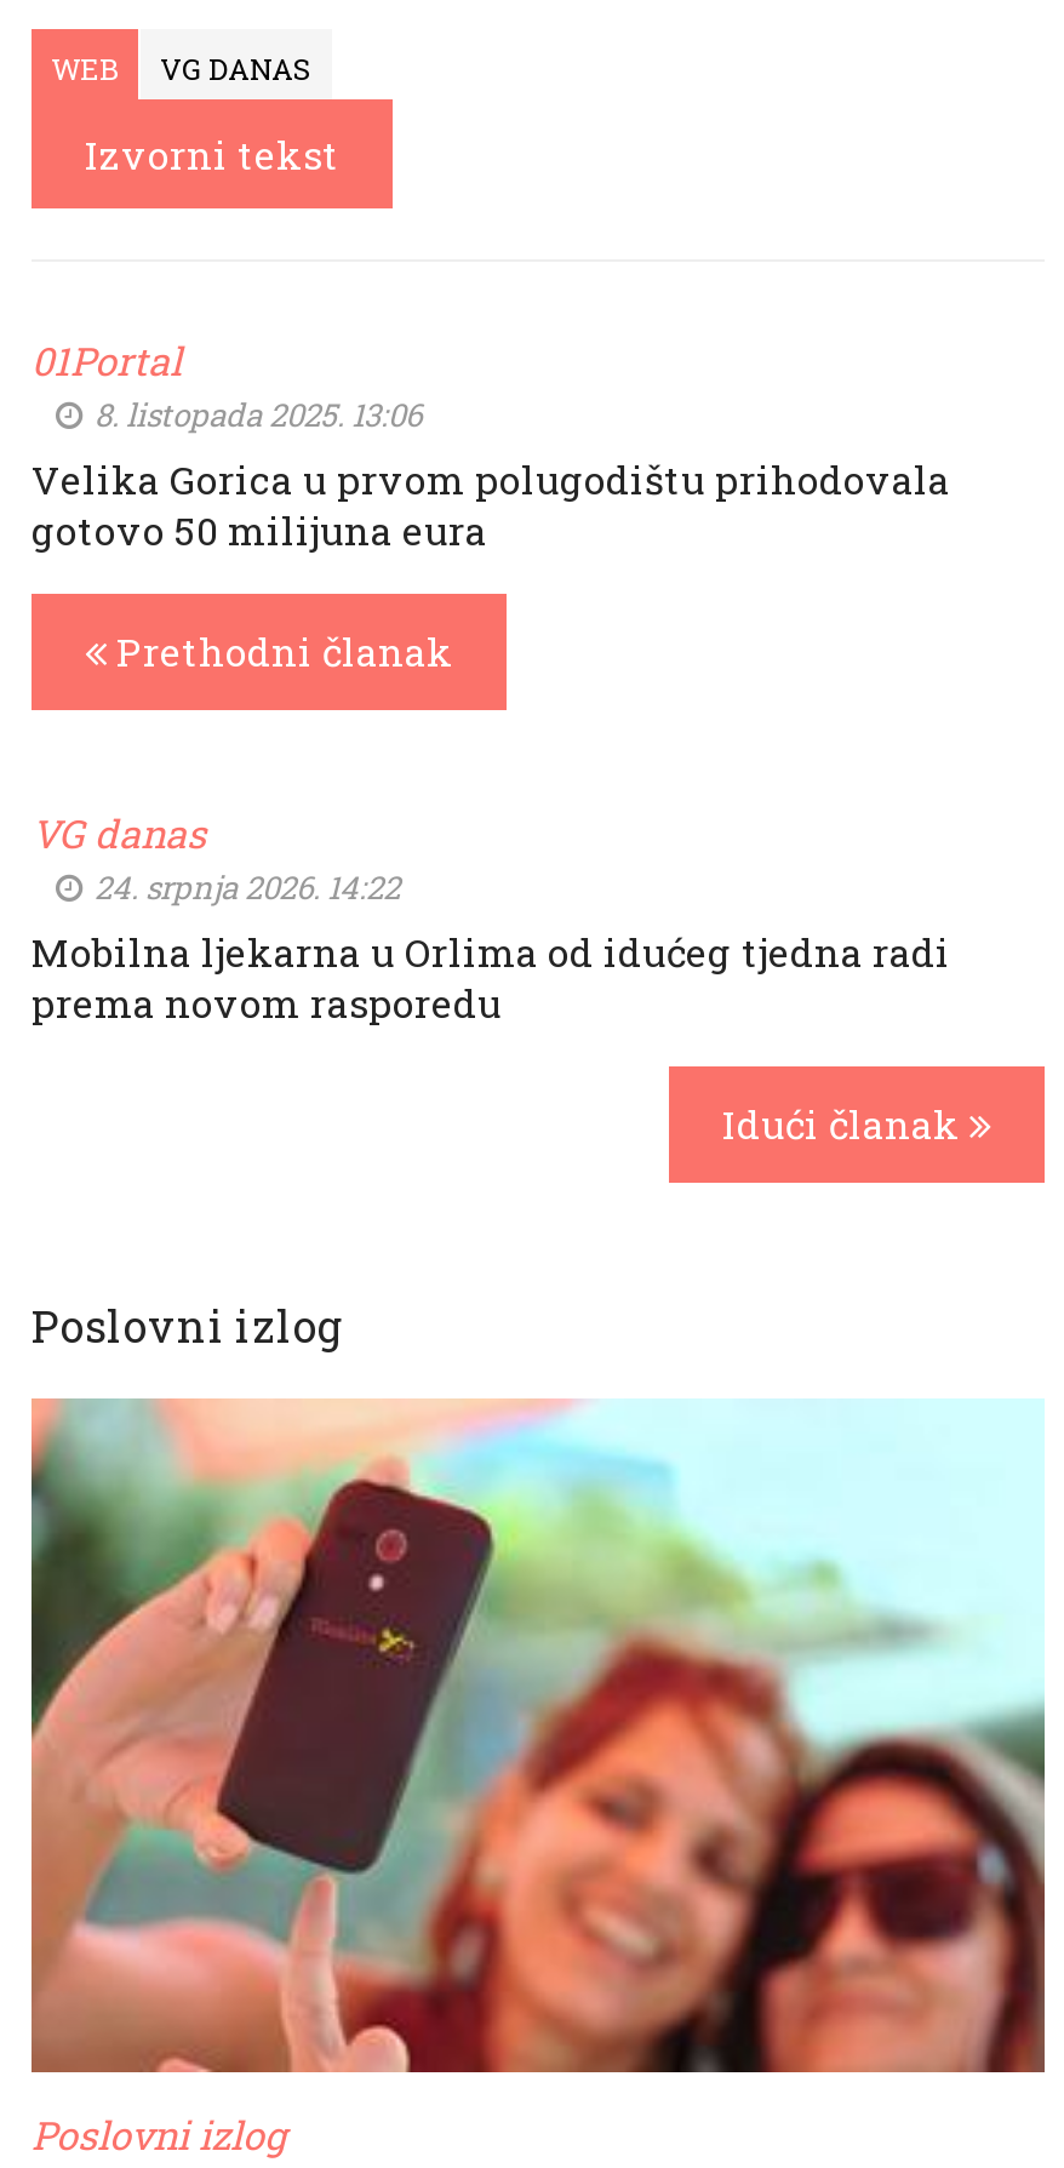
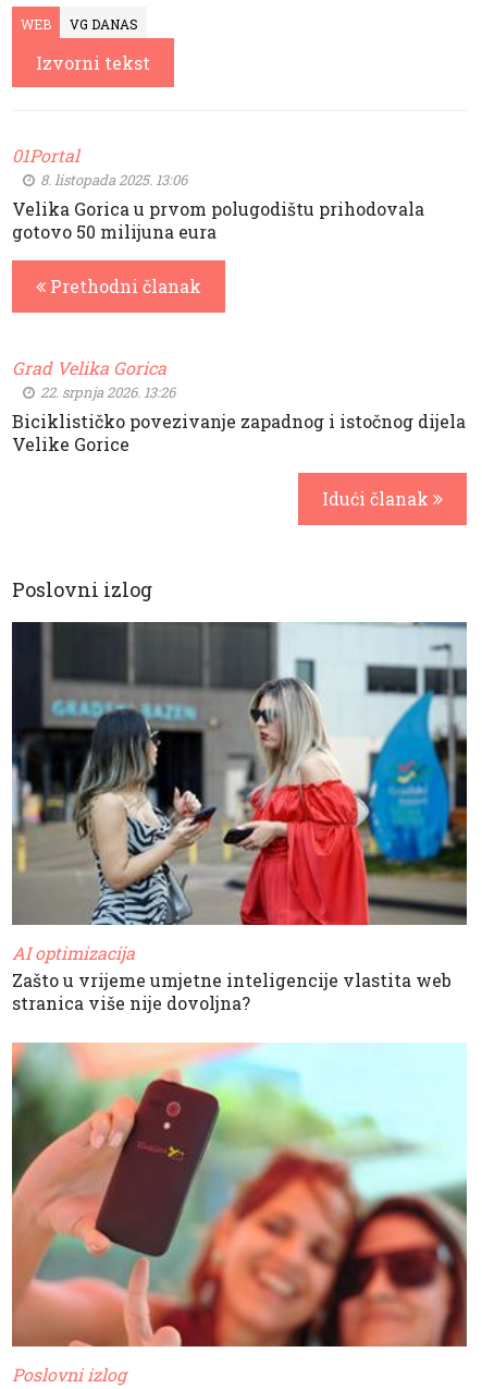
- VG danas
- 24. srpnja 2026. 14:22
- Mobilna ljekarna u Orlima od idućeg tjedna radi
- prema novom rasporedu
+ Grad Velika Gorica
+ 22. srpnja 2026. 13:26
+ Biciklističko povezivanje zapadnog i istočnog dijela
+ Velike Gorice

+ [image]
+ AI optimizacija
+ Zašto u vrijeme umjetne inteligencije vlastita web
+ stranica više nije dovoljna?
